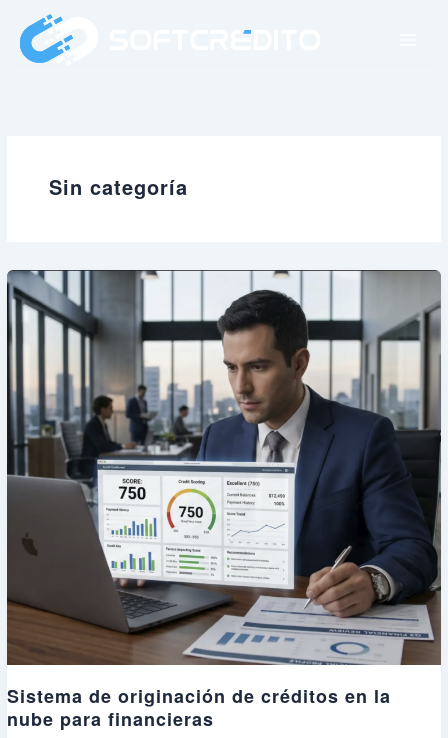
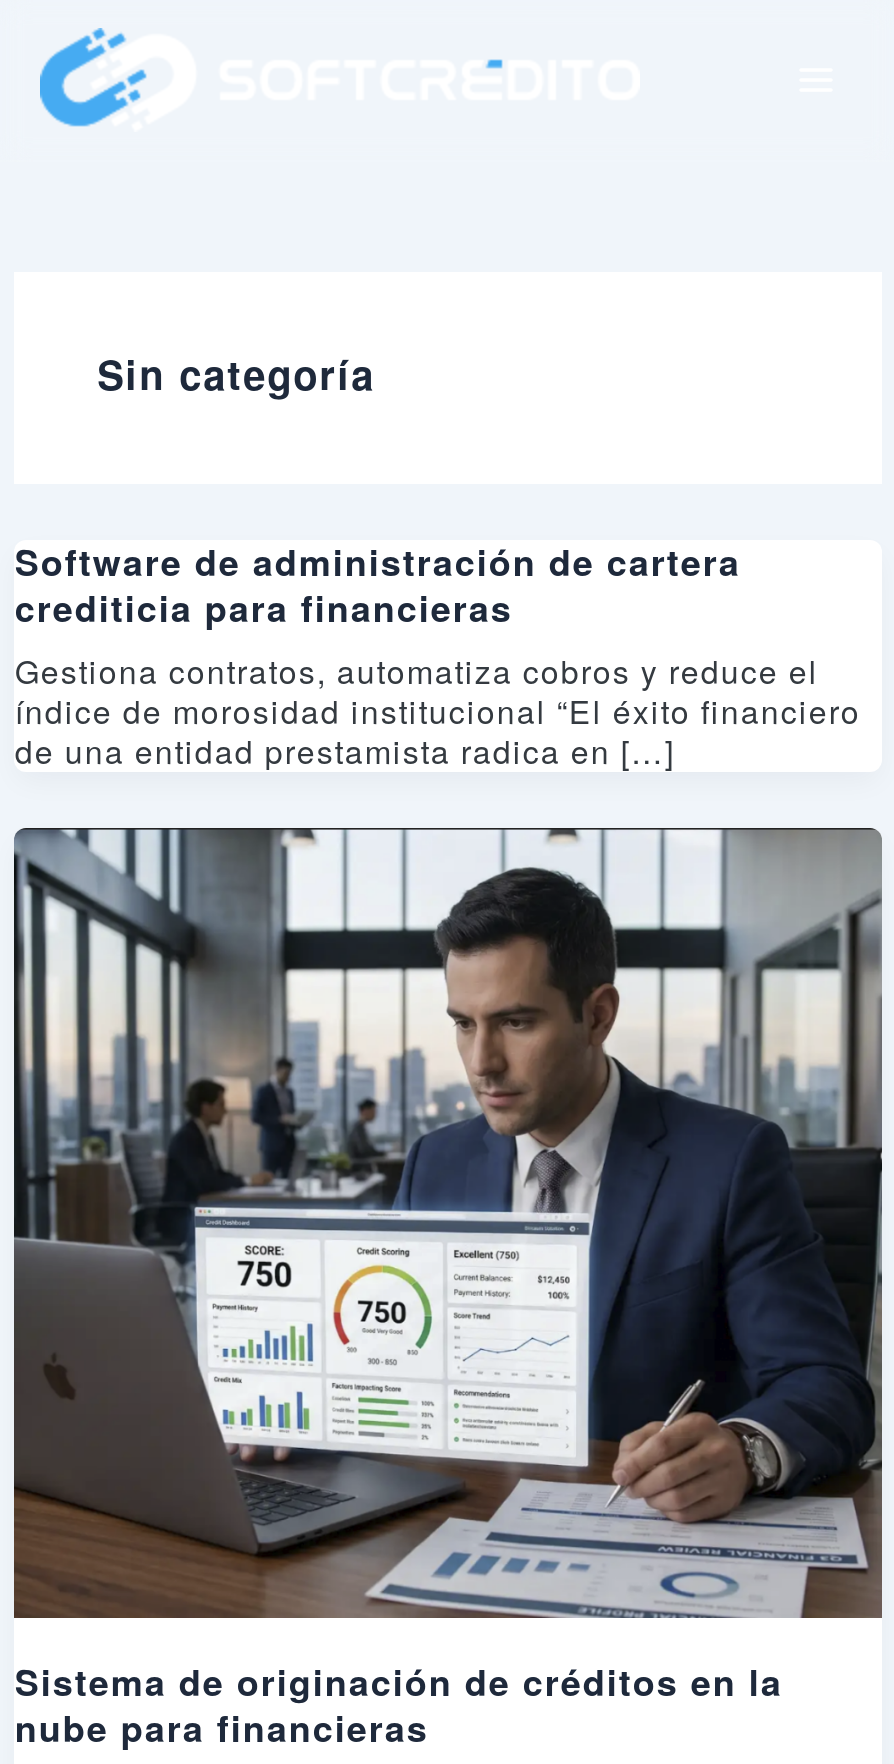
+ Software de administración de cartera
+ crediticia para financieras
+ Gestiona contratos, automatiza cobros y reduce el
+ índice de morosidad institucional “El éxito financiero
+ de una entidad prestamista radica en […]
